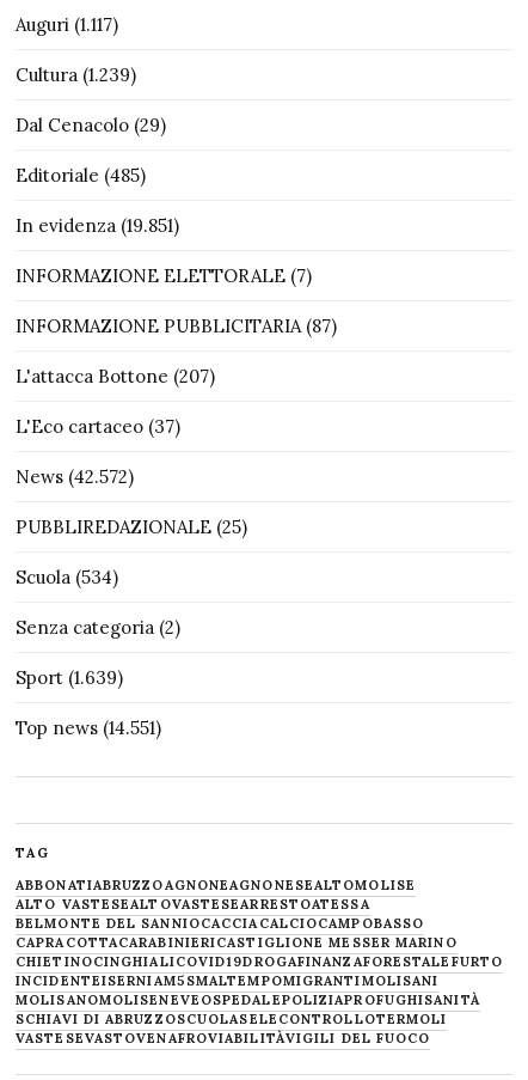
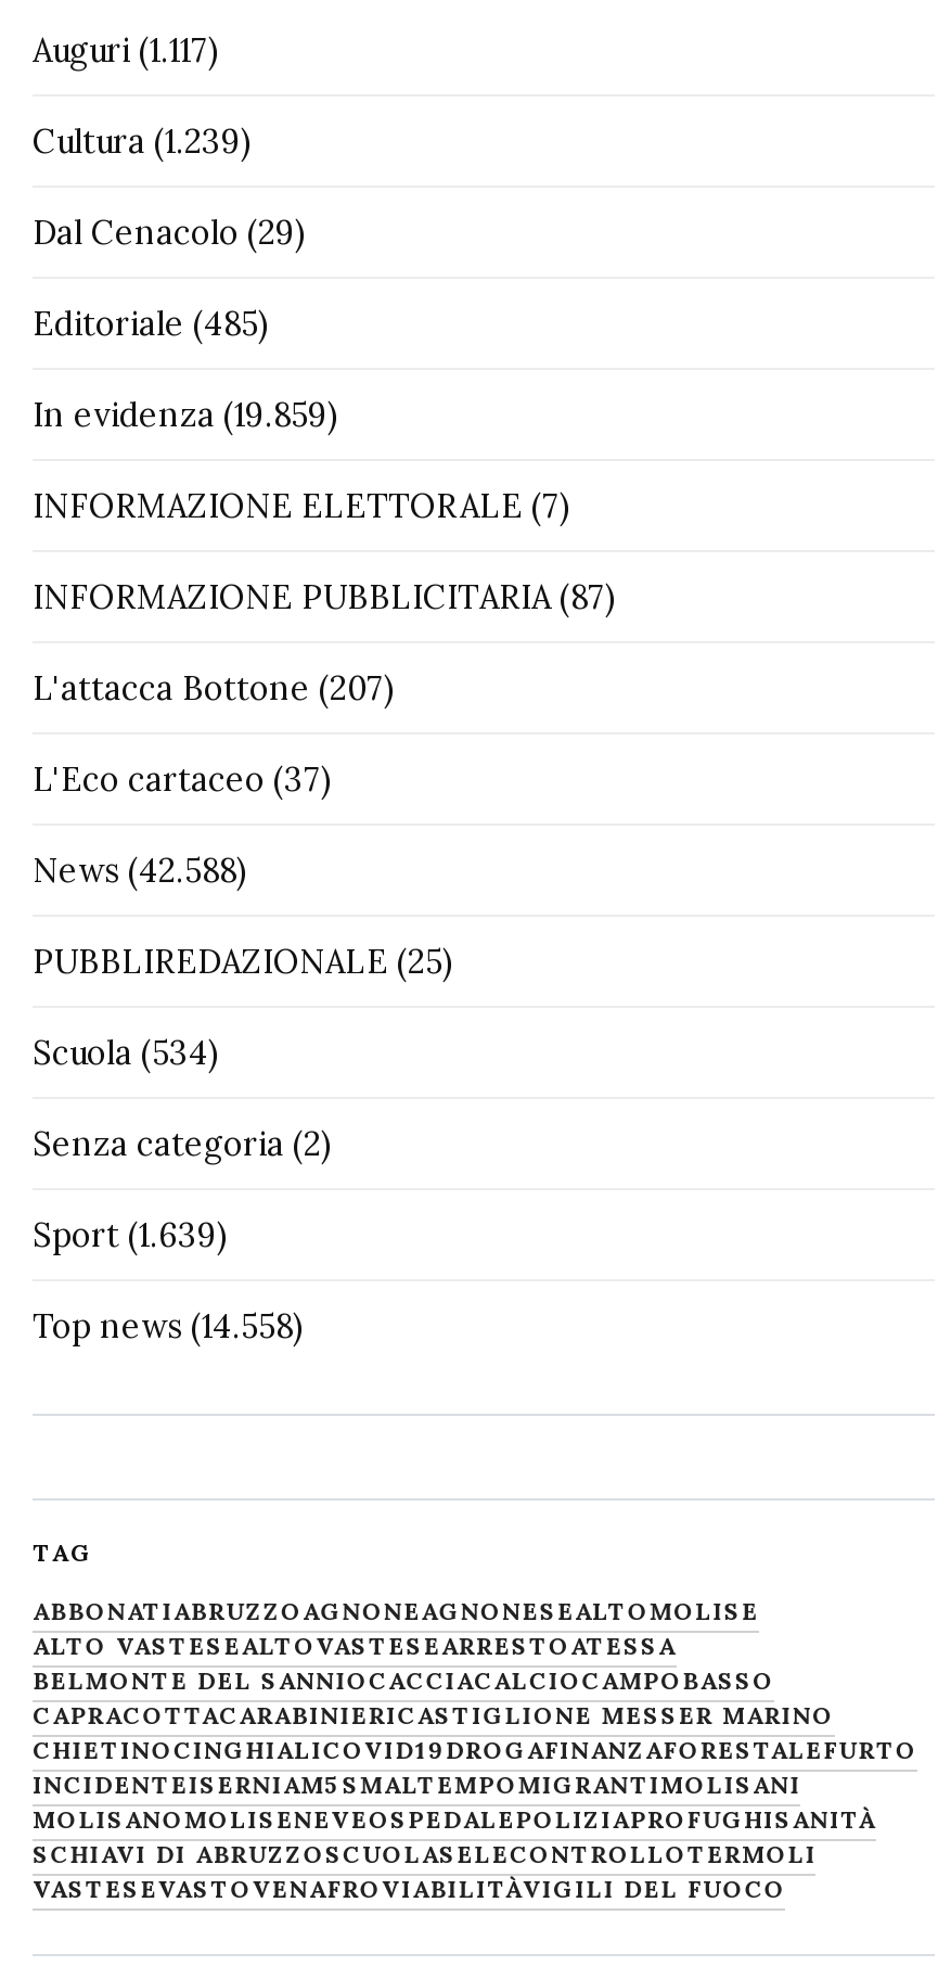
- In evidenza (19.851)
+ In evidenza (19.859)

- News (42.572)
+ News (42.588)

- Top news (14.551)
+ Top news (14.558)
